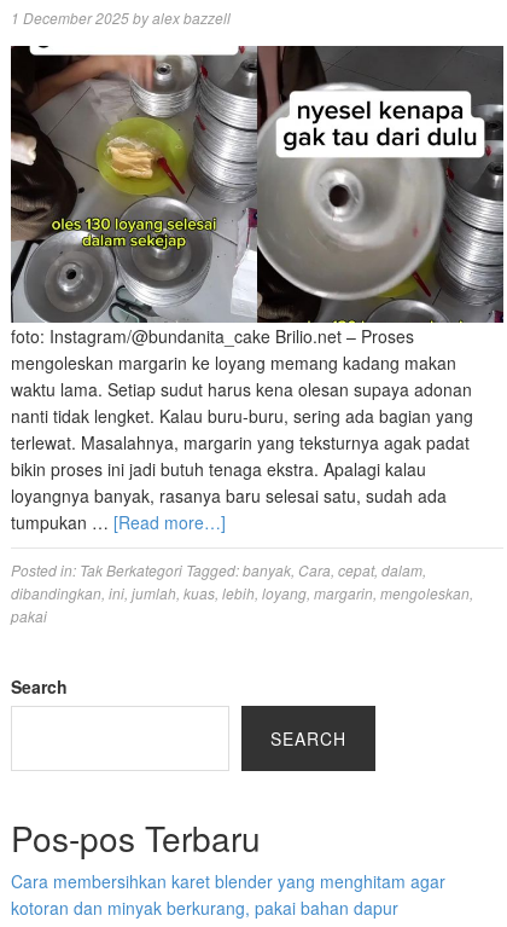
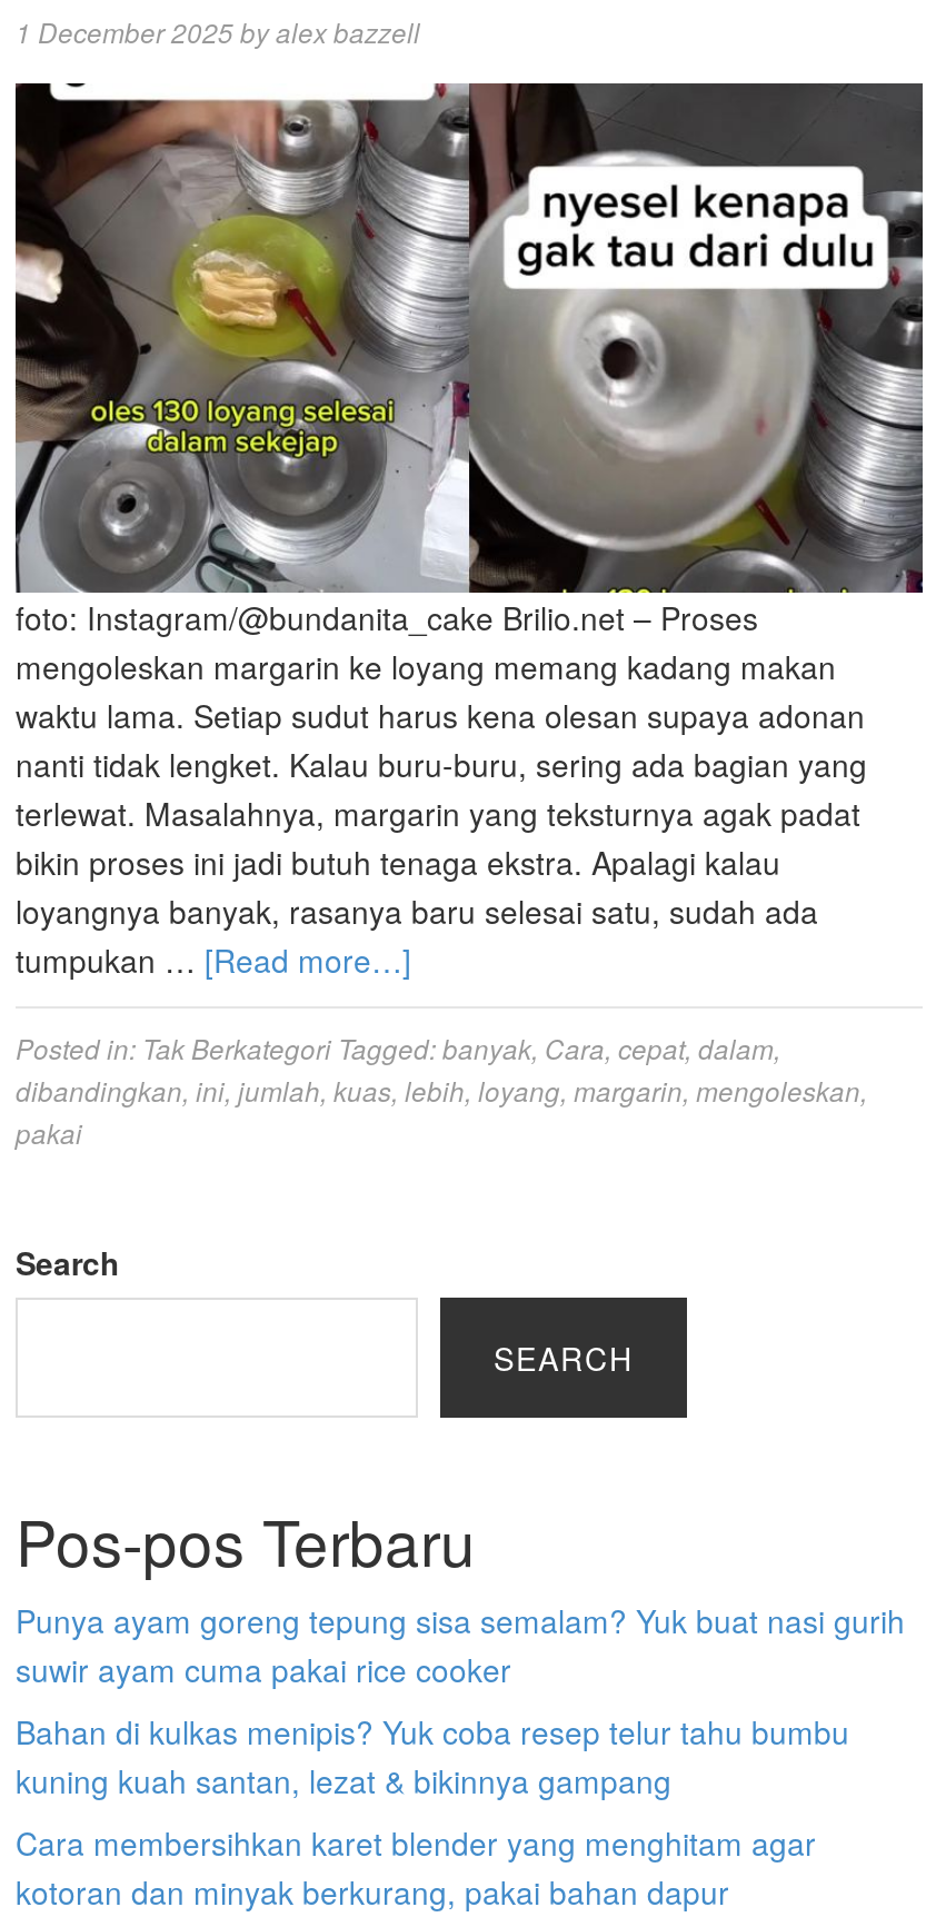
+ Punya ayam goreng tepung sisa semalam? Yuk buat nasi gurih
+ suwir ayam cuma pakai rice cooker
+ Bahan di kulkas menipis? Yuk coba resep telur tahu bumbu
+ kuning kuah santan, lezat & bikinnya gampang
